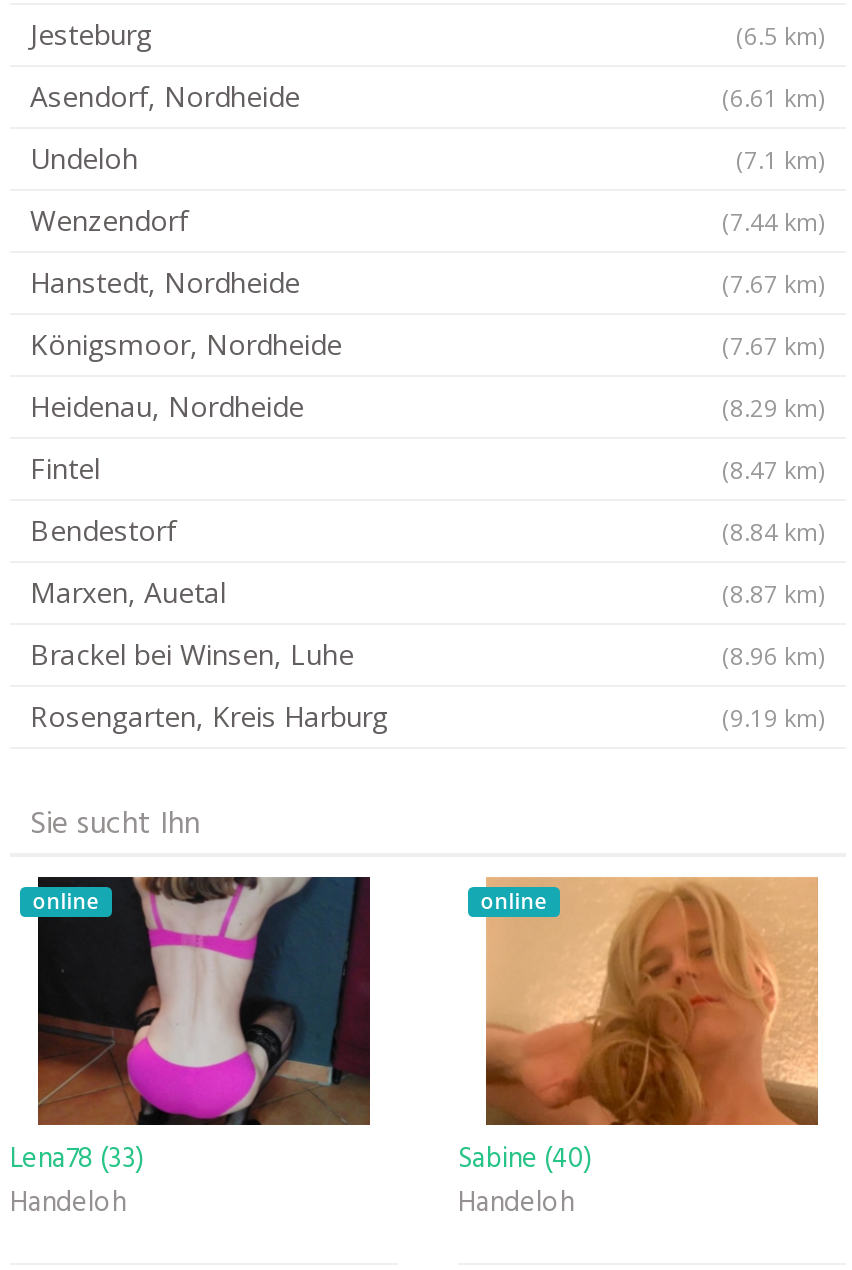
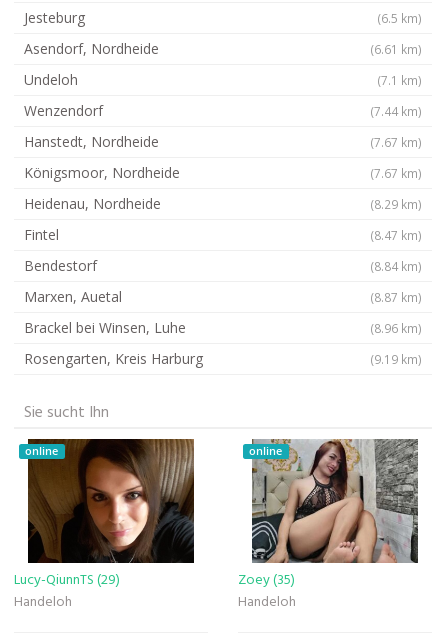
- [image]
- Lena78 (33)
+ [image]
+ Lucy-QiunnTS (29)

- [image]
- Sabine (40)
+ [image]
+ Zoey (35)
